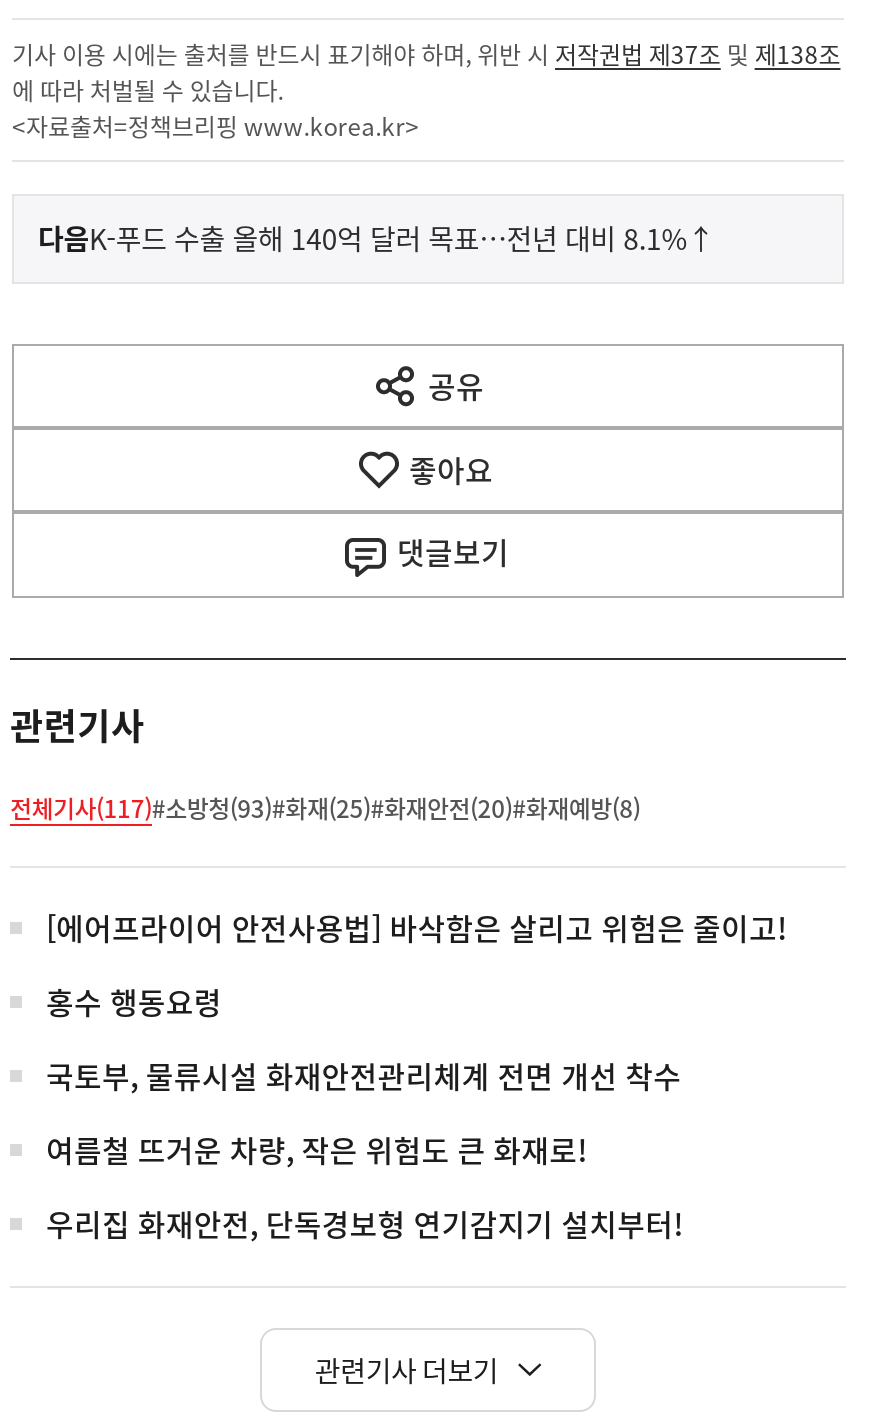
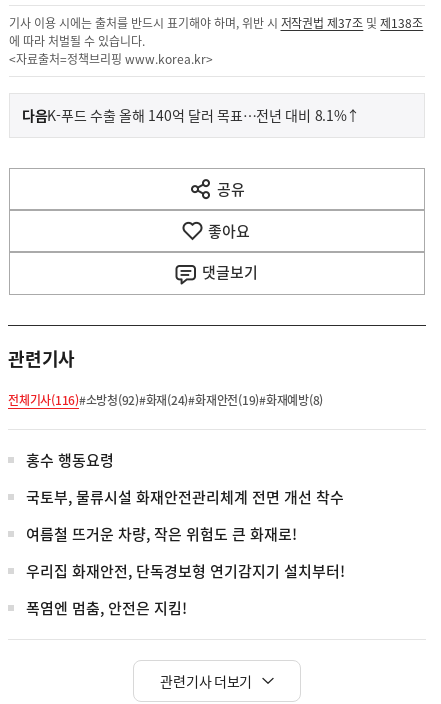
- 전체기사(117)#소방청(93)#화재(25)#화재안전(20)#화재예방(8)
- [에어프라이어 안전사용법] 바삭함은 살리고 위험은 줄이고!
+ 전체기사(116)#소방청(92)#화재(24)#화재안전(19)#화재예방(8)

moved up: 홍수 행동요령 | 국토부, 물류시설 화재안전관리체계 전면 개선 착수 | 여름철 뜨거운 차량, 작은 위험도 큰 화재로! | 우리집 화재안전, 단독경보형 연기감지기 설치부터!

+ 폭염엔 멈춤, 안전은 지킴!
